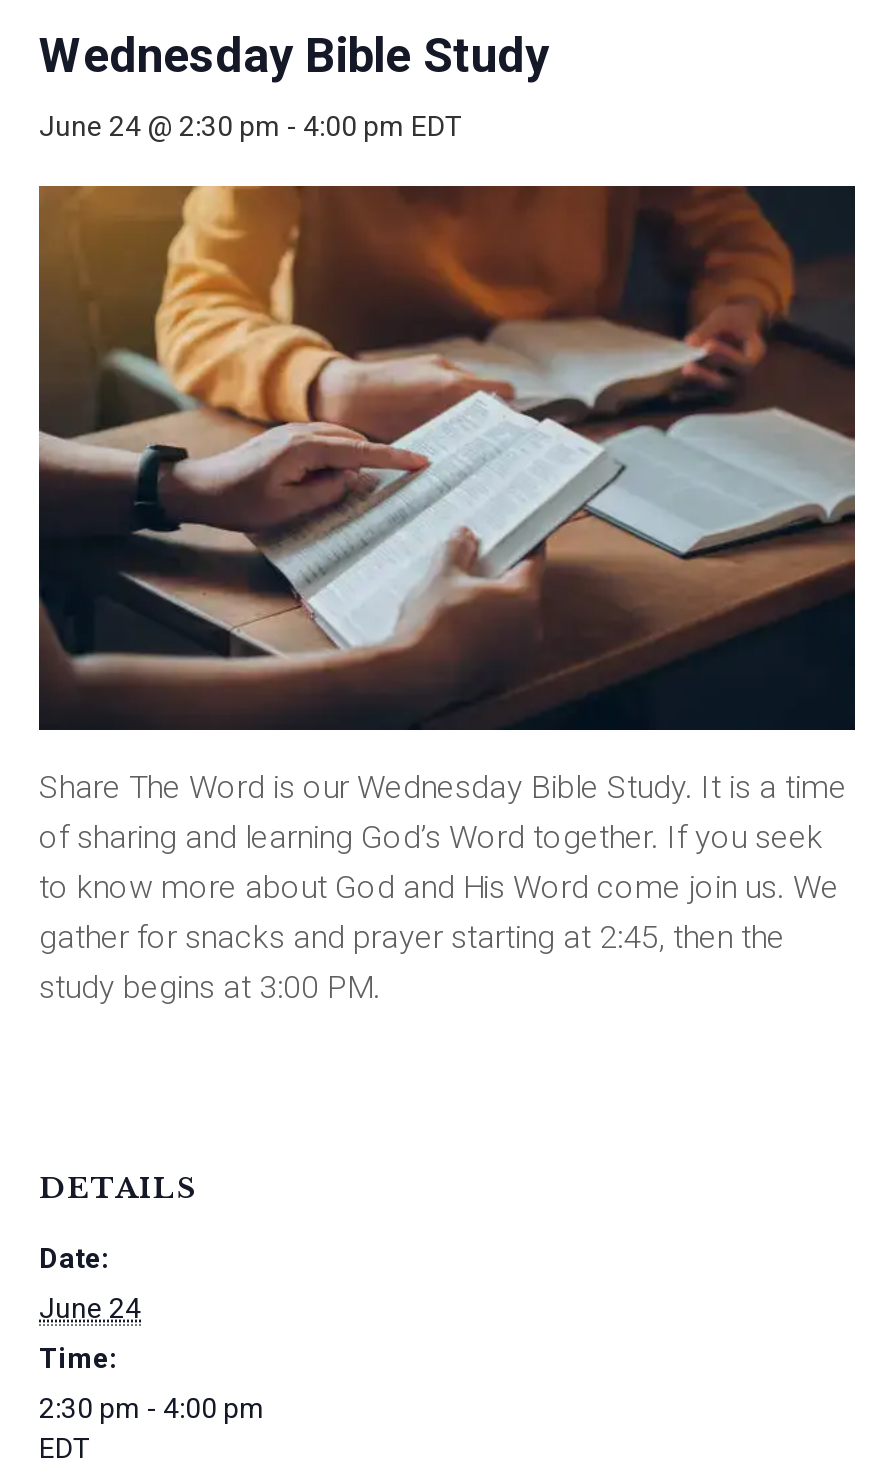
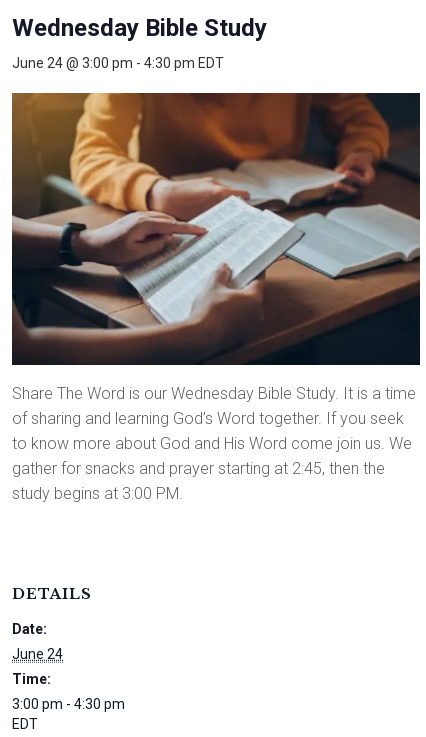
- June 24 @ 2:30 pm - 4:00 pm EDT
+ June 24 @ 3:00 pm - 4:30 pm EDT

- 2:30 pm - 4:00 pm
+ 3:00 pm - 4:30 pm
